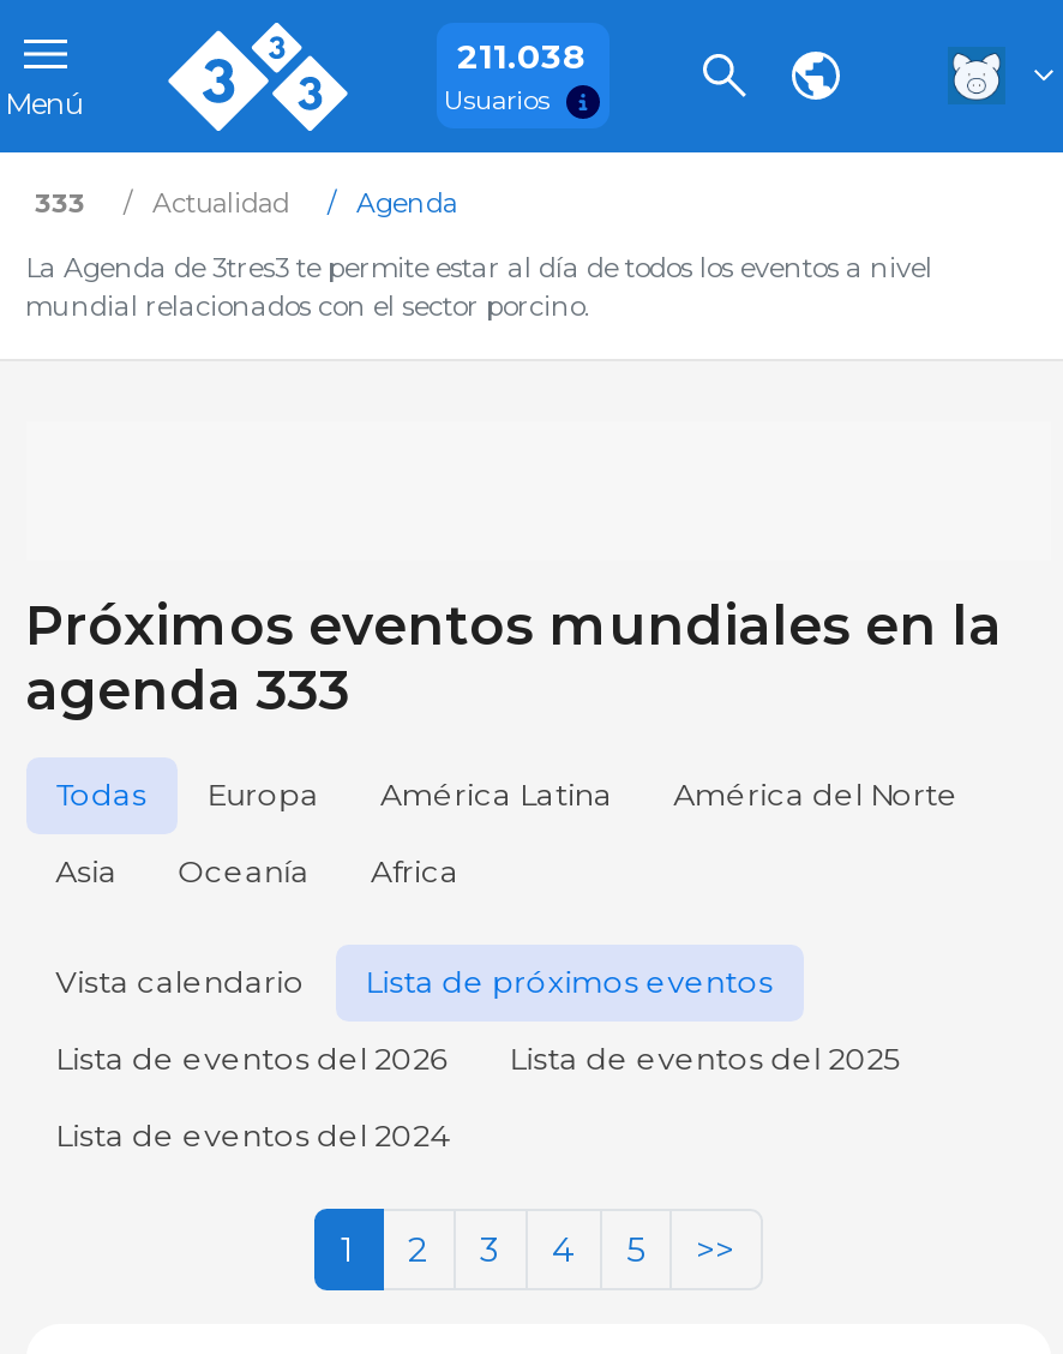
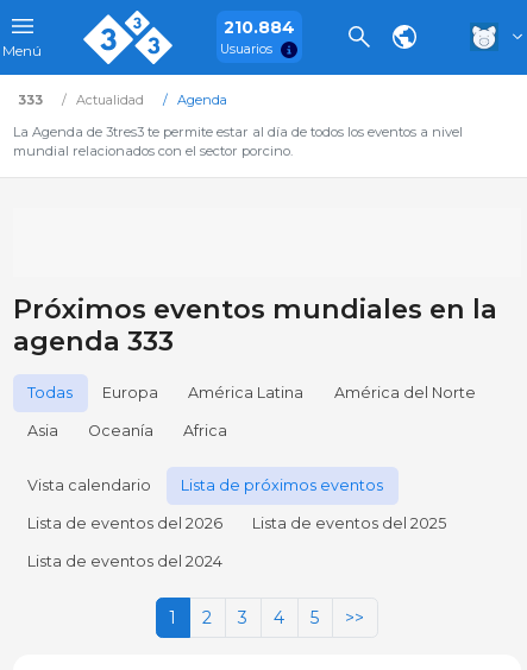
- 211.038
+ 210.884
